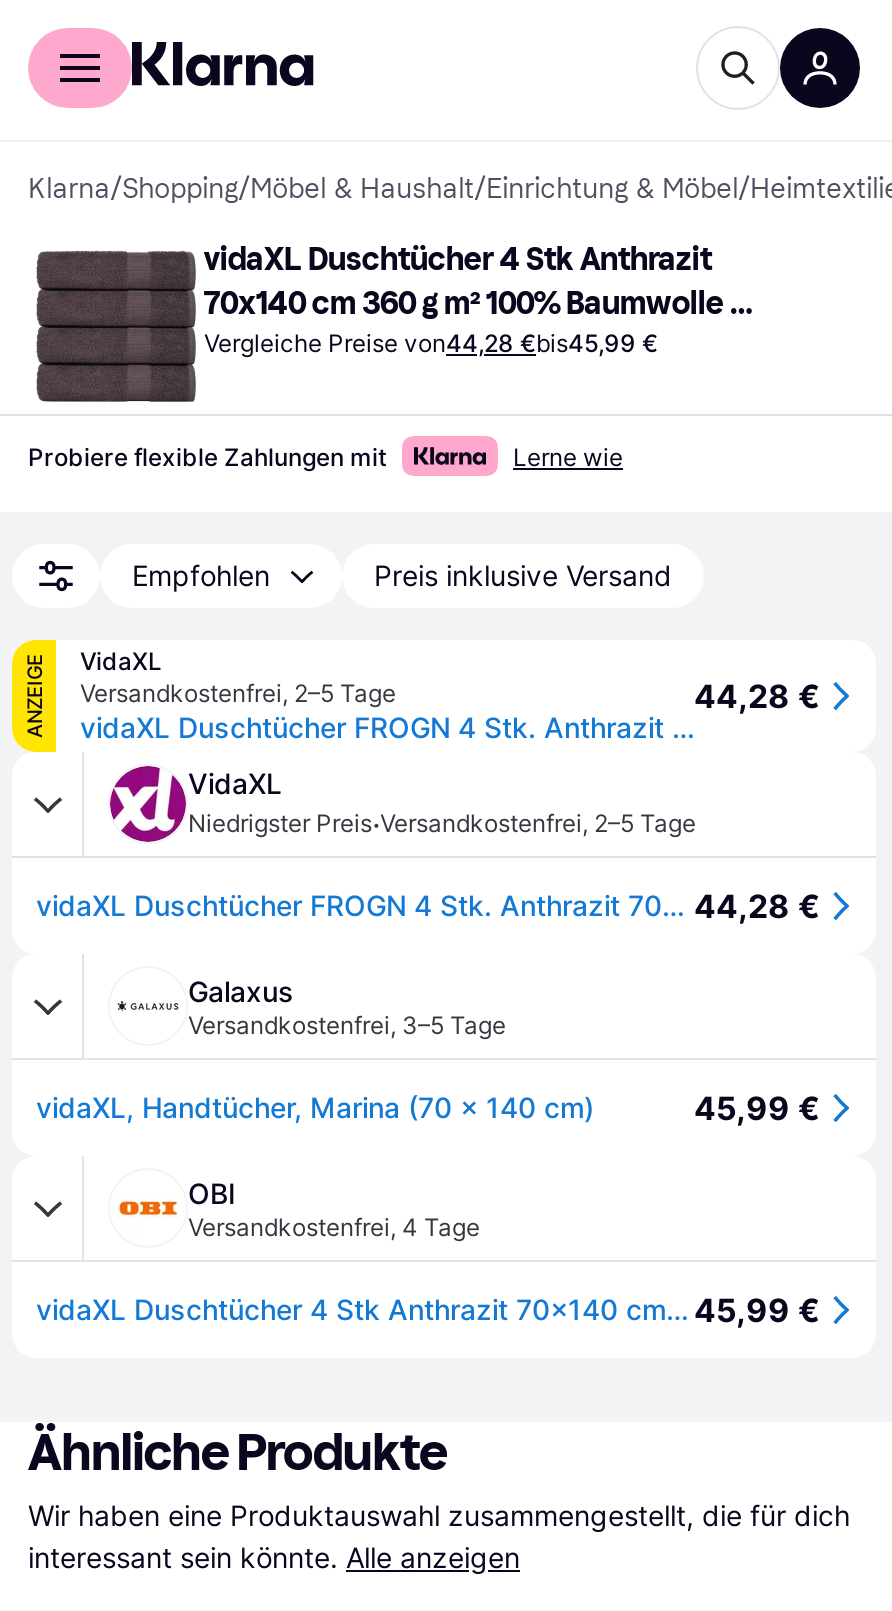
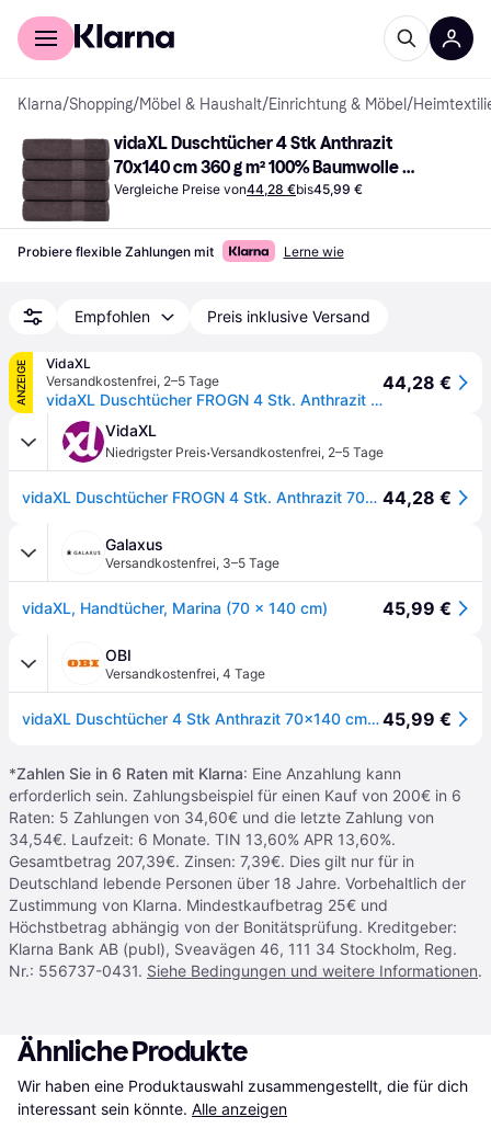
+ *Zahlen Sie in 6 Raten mit Klarna: Eine Anzahlung kann
+ erforderlich sein. Zahlungsbeispiel für einen Kauf von 200€ in 6
+ Raten: 5 Zahlungen von 34,60€ und die letzte Zahlung von
+ 34,54€. Laufzeit: 6 Monate. TIN 13,60% APR 13,60%.
+ Gesamtbetrag 207,39€. Zinsen: 7,39€. Dies gilt nur für in
+ Deutschland lebende Personen über 18 Jahre. Vorbehaltlich der
+ Zustimmung von Klarna. Mindestkaufbetrag 25€ und
+ Höchstbetrag abhängig von der Bonitätsprüfung. Kreditgeber:
+ Klarna Bank AB (publ), Sveavägen 46, 111 34 Stockholm, Reg.
+ Nr.: 556737-0431. Siehe Bedingungen und weitere Informationen.
